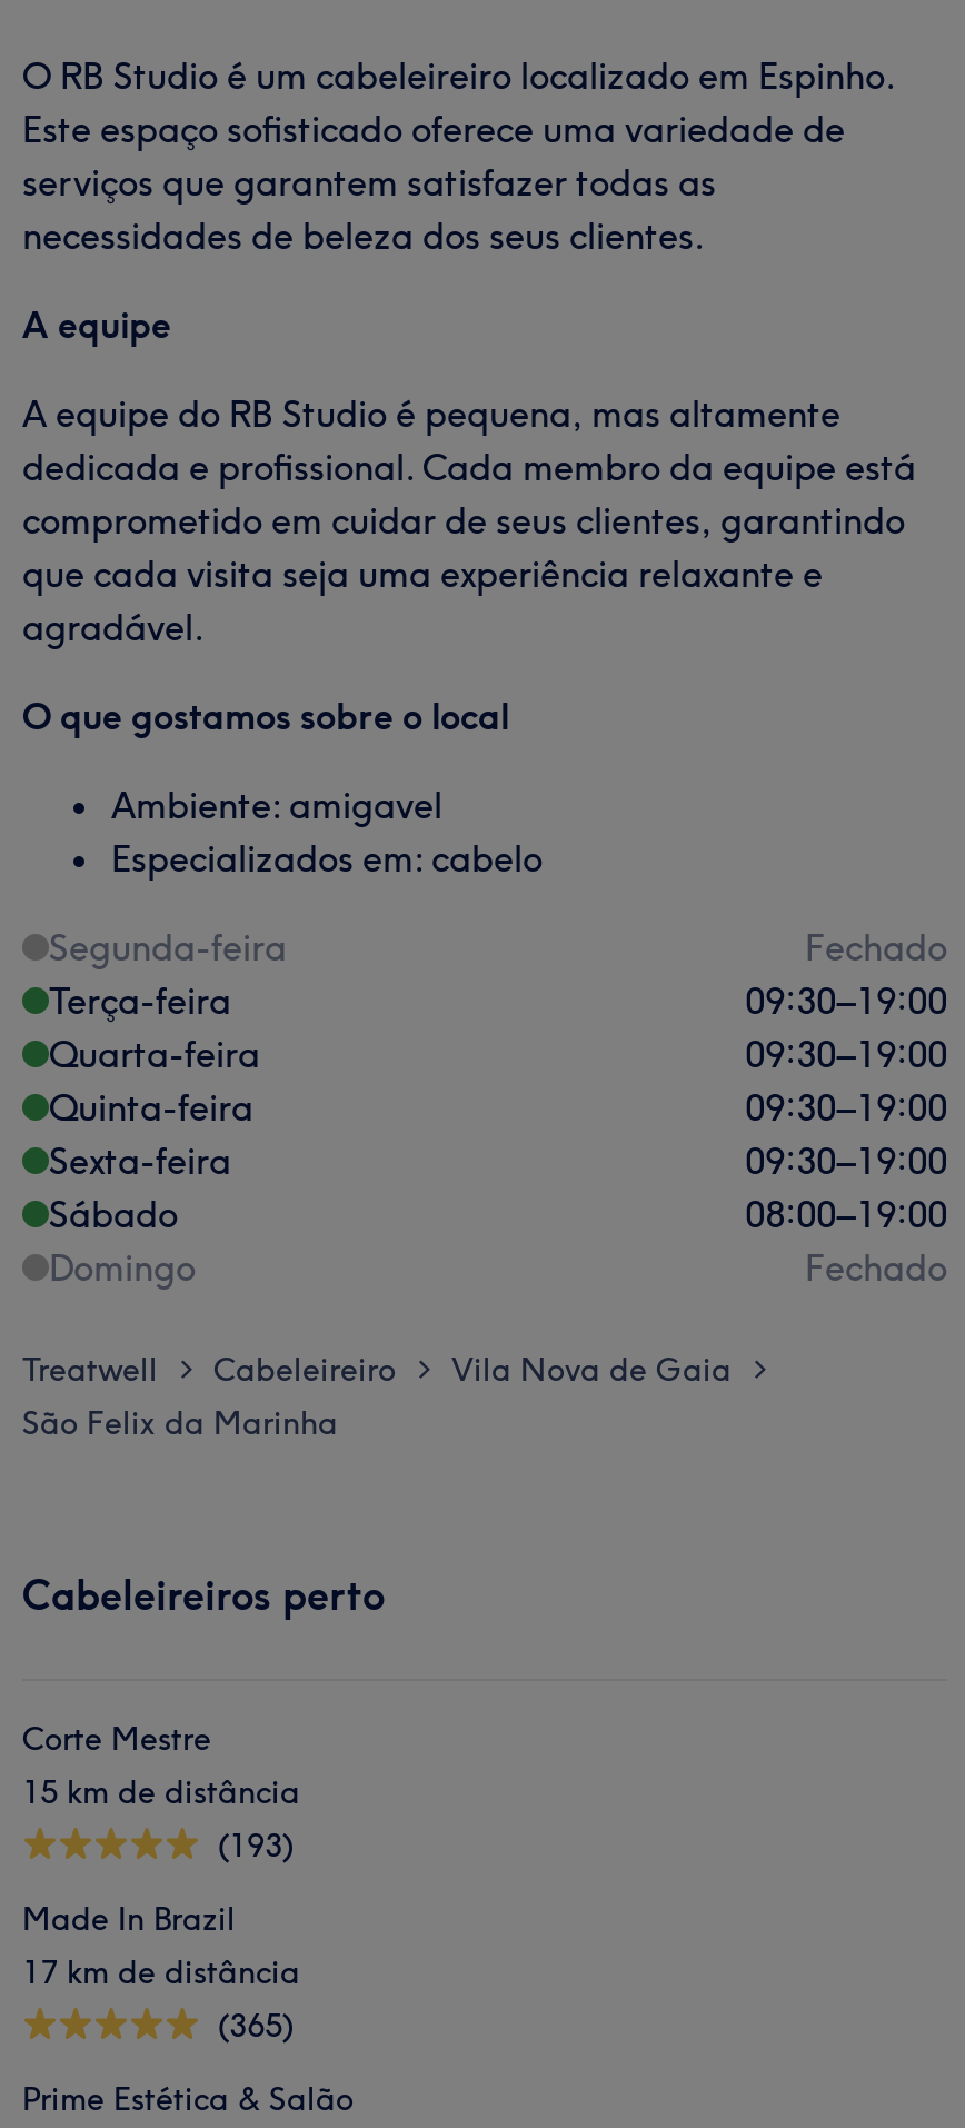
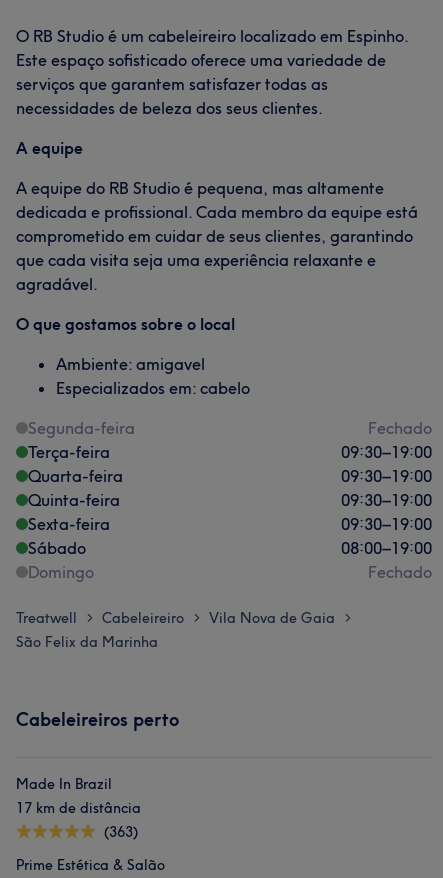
- Corte Mestre
- 15 km de distância
- (193)

- (365)
+ (363)
